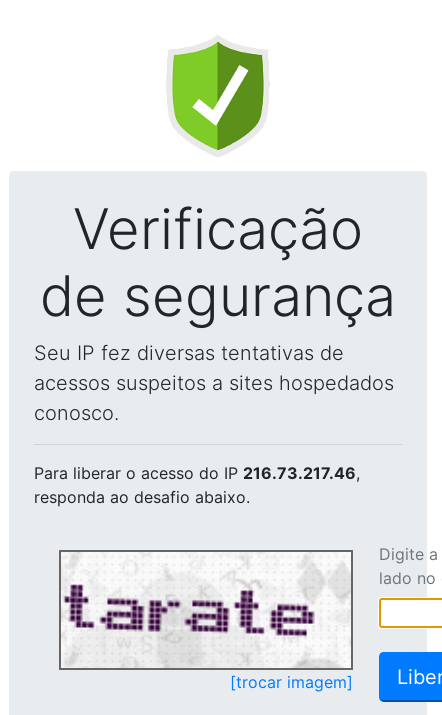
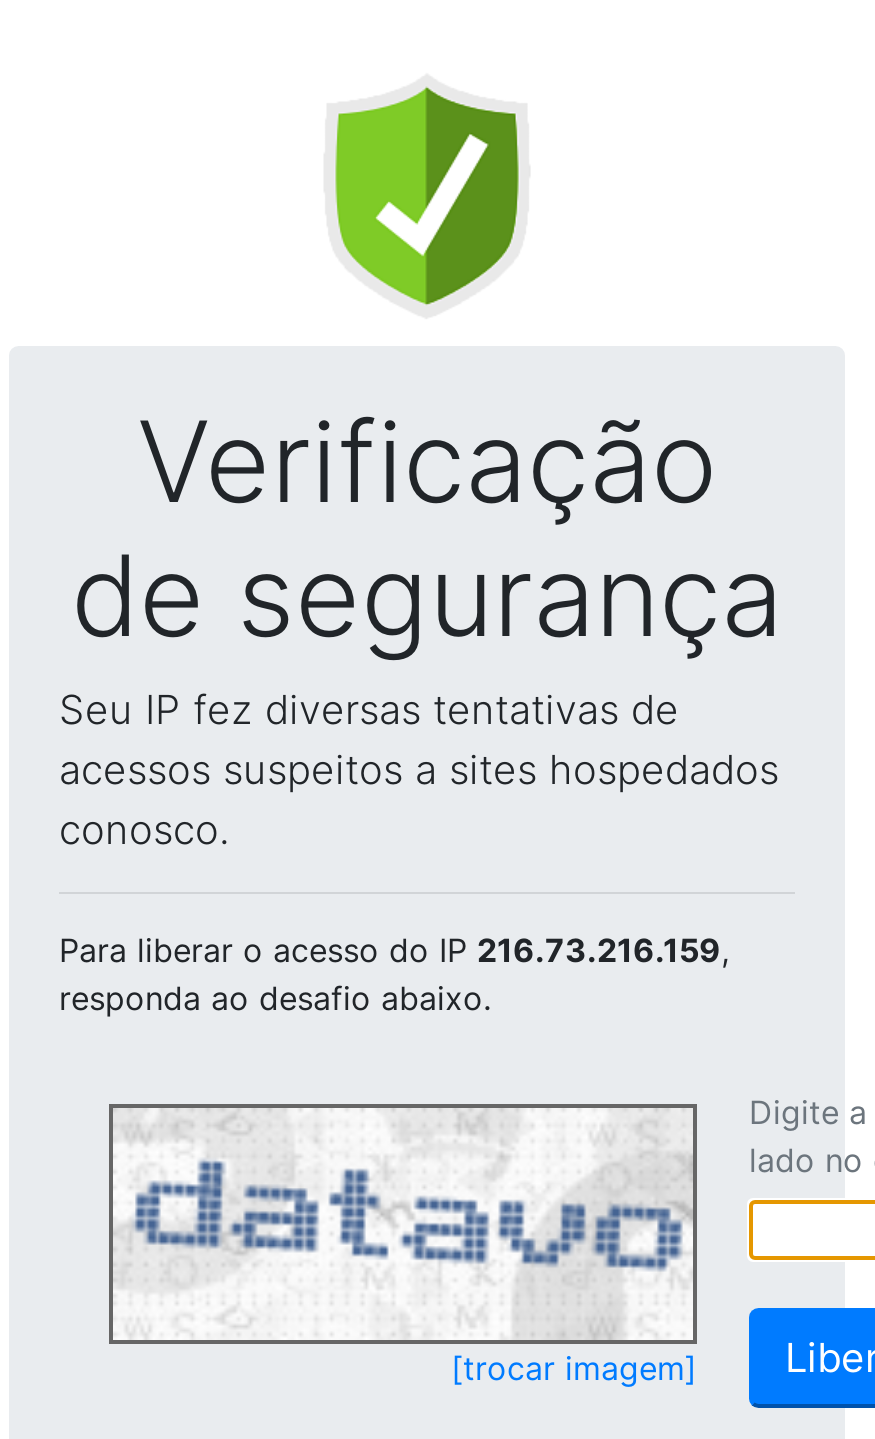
- Para liberar o acesso do IP 216.73.217.46,
+ Para liberar o acesso do IP 216.73.216.159,

- [image]
+ [image]
